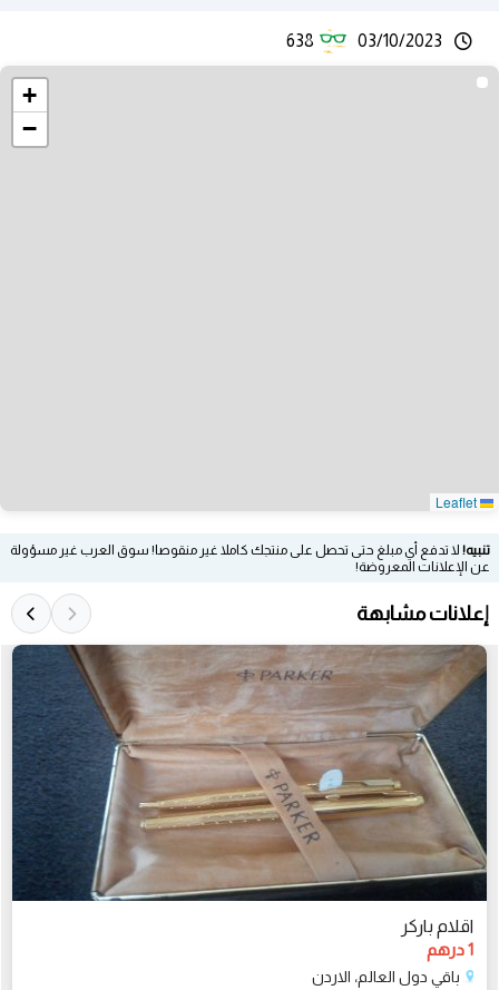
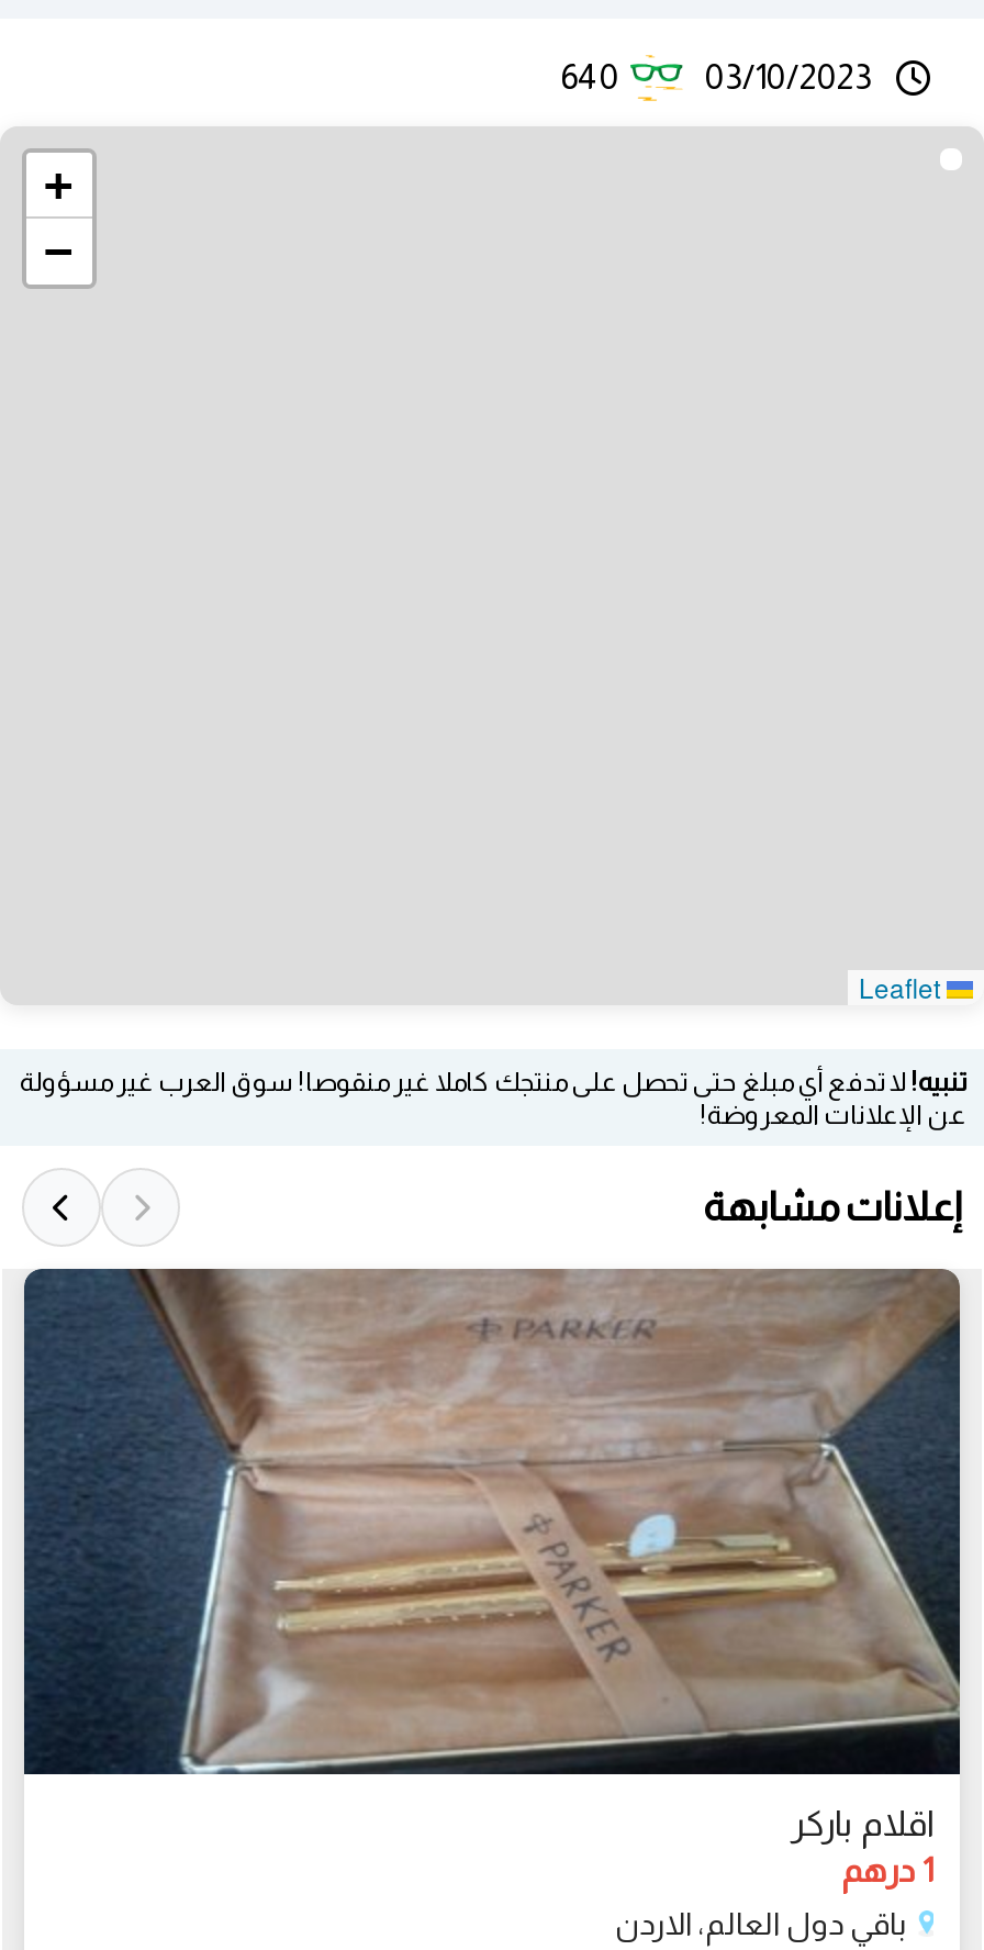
- 638
+ 640
